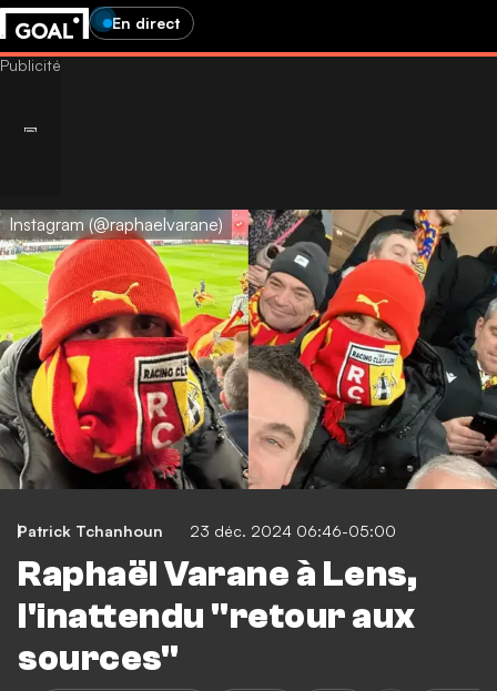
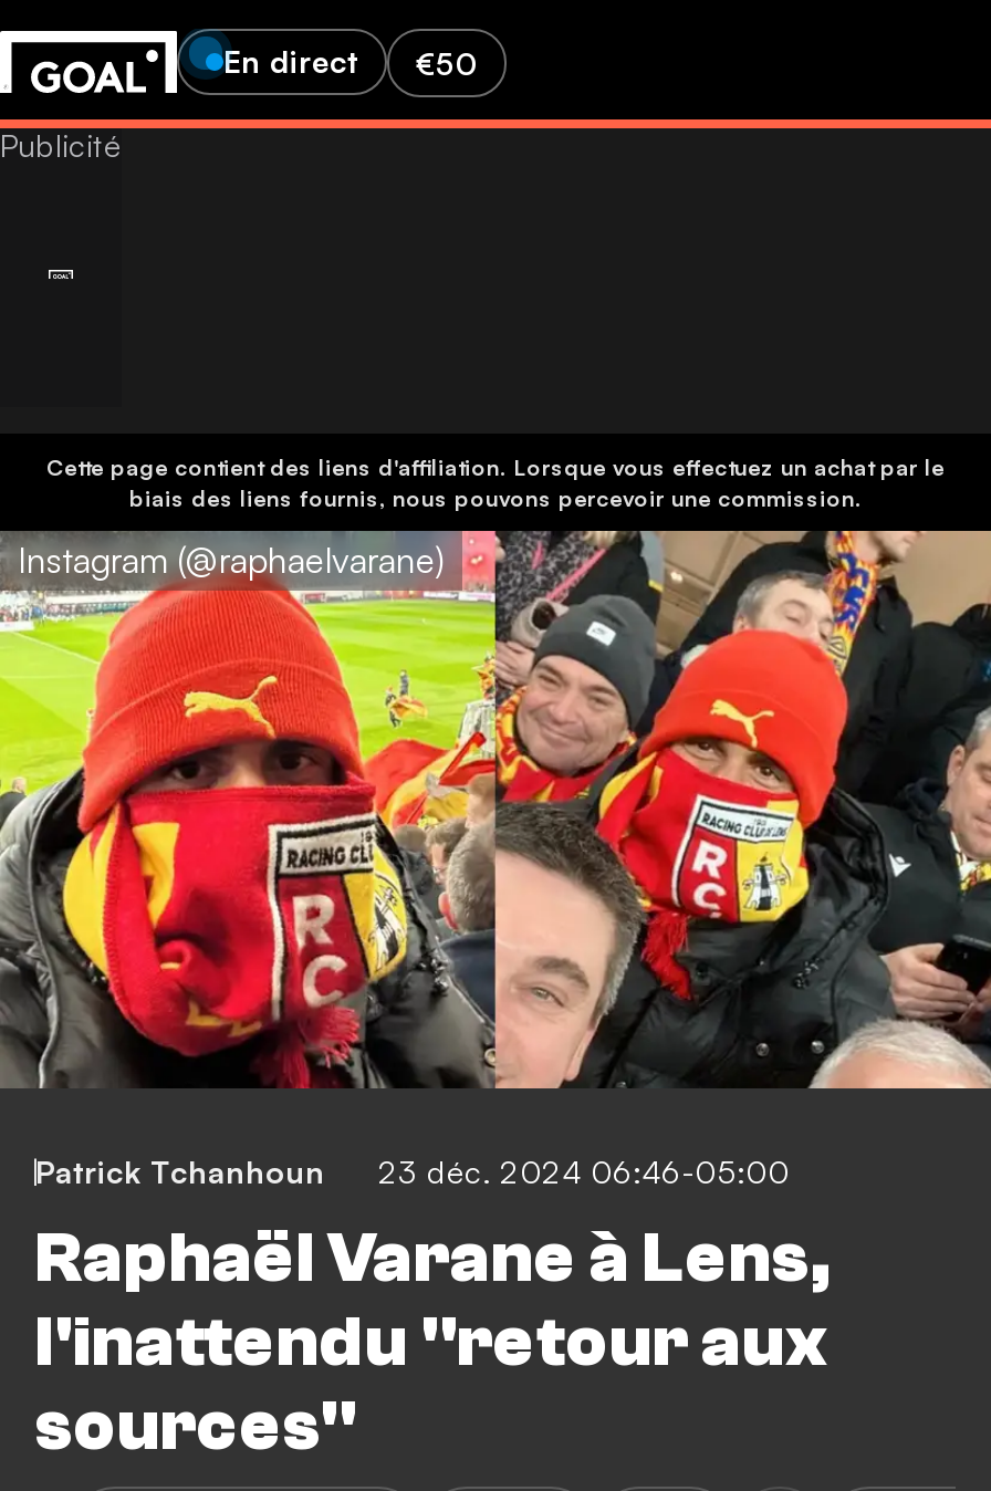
+ Cette page contient des liens d'affiliation. Lorsque vous effectuez un achat par le
+ biais des liens fournis, nous pouvons percevoir une commission.

+ €50
